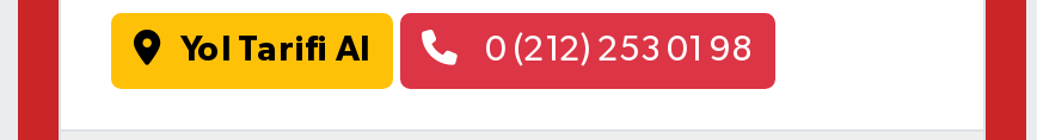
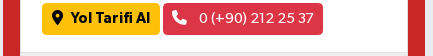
- 0 (212) 253 01 98
+ 0 (+90) 212 25 37
